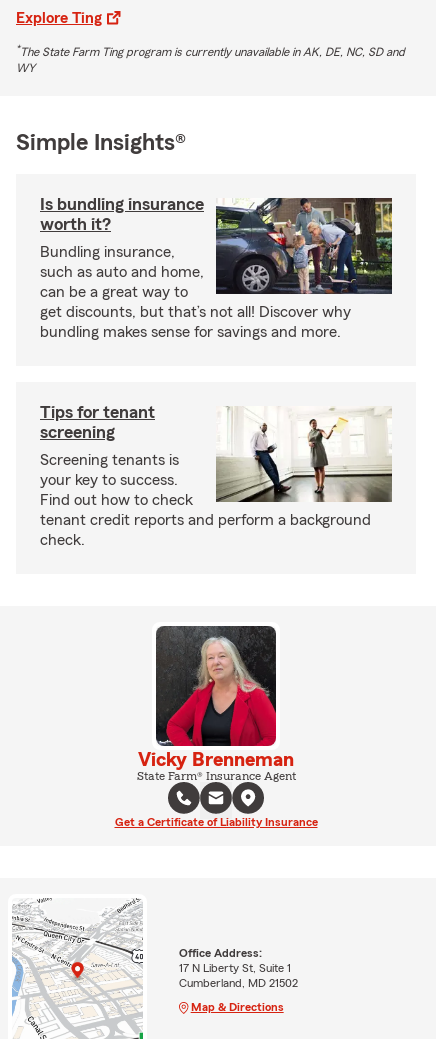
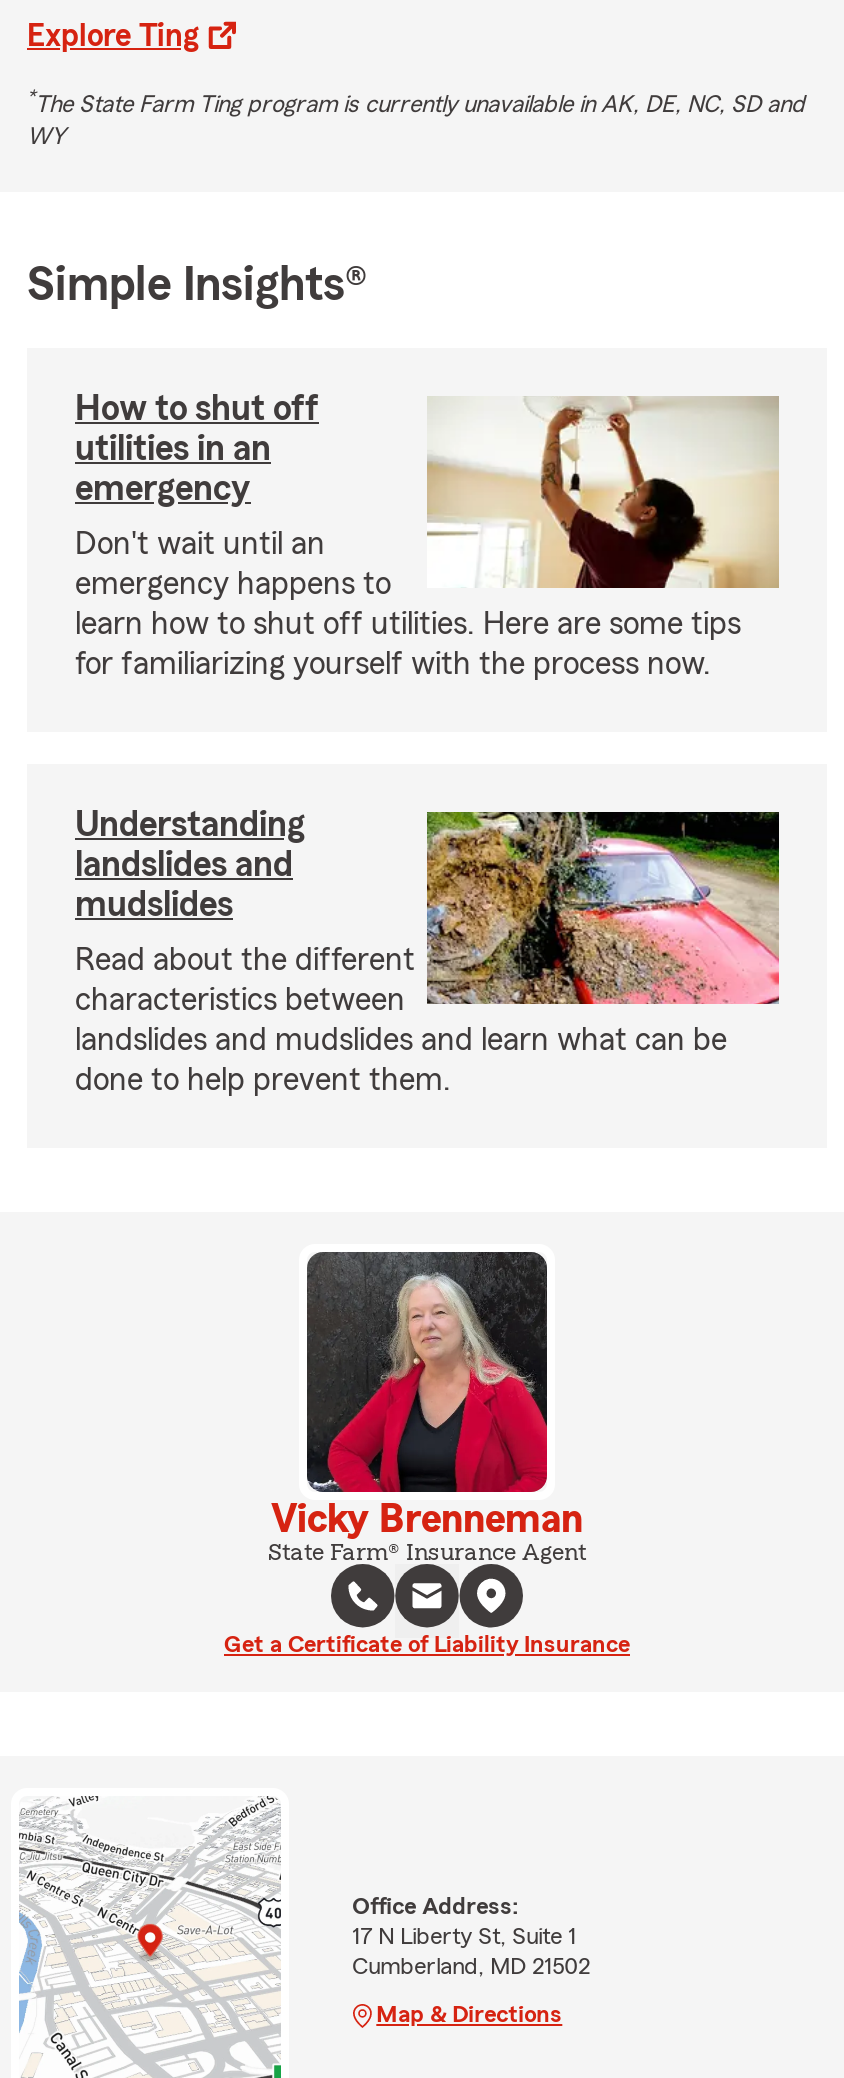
- Is bundling insurance
- worth it?
+ How to shut off
+ utilities in an
+ emergency

- [image]
- Bundling insurance,
- such as auto and home,
- can be a great way to
- get discounts, but that’s not all! Discover why
- bundling makes sense for savings and more.
+ [image]
+ Don't wait until an
+ emergency happens to
+ learn how to shut off utilities. Here are some tips
+ for familiarizing yourself with the process now.

- Tips for tenant
- screening
+ Understanding
+ landslides and
+ mudslides

- [image]
- Screening tenants is
- your key to success.
- Find out how to check
- tenant credit reports and perform a background
- check.
+ [image]
+ Read about the different
+ characteristics between
+ landslides and mudslides and learn what can be
+ done to help prevent them.
